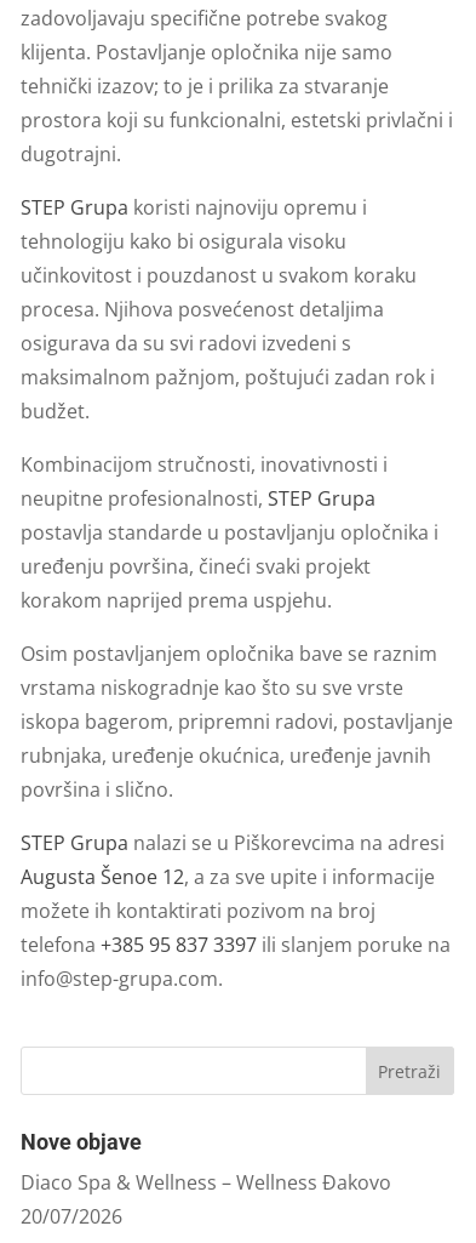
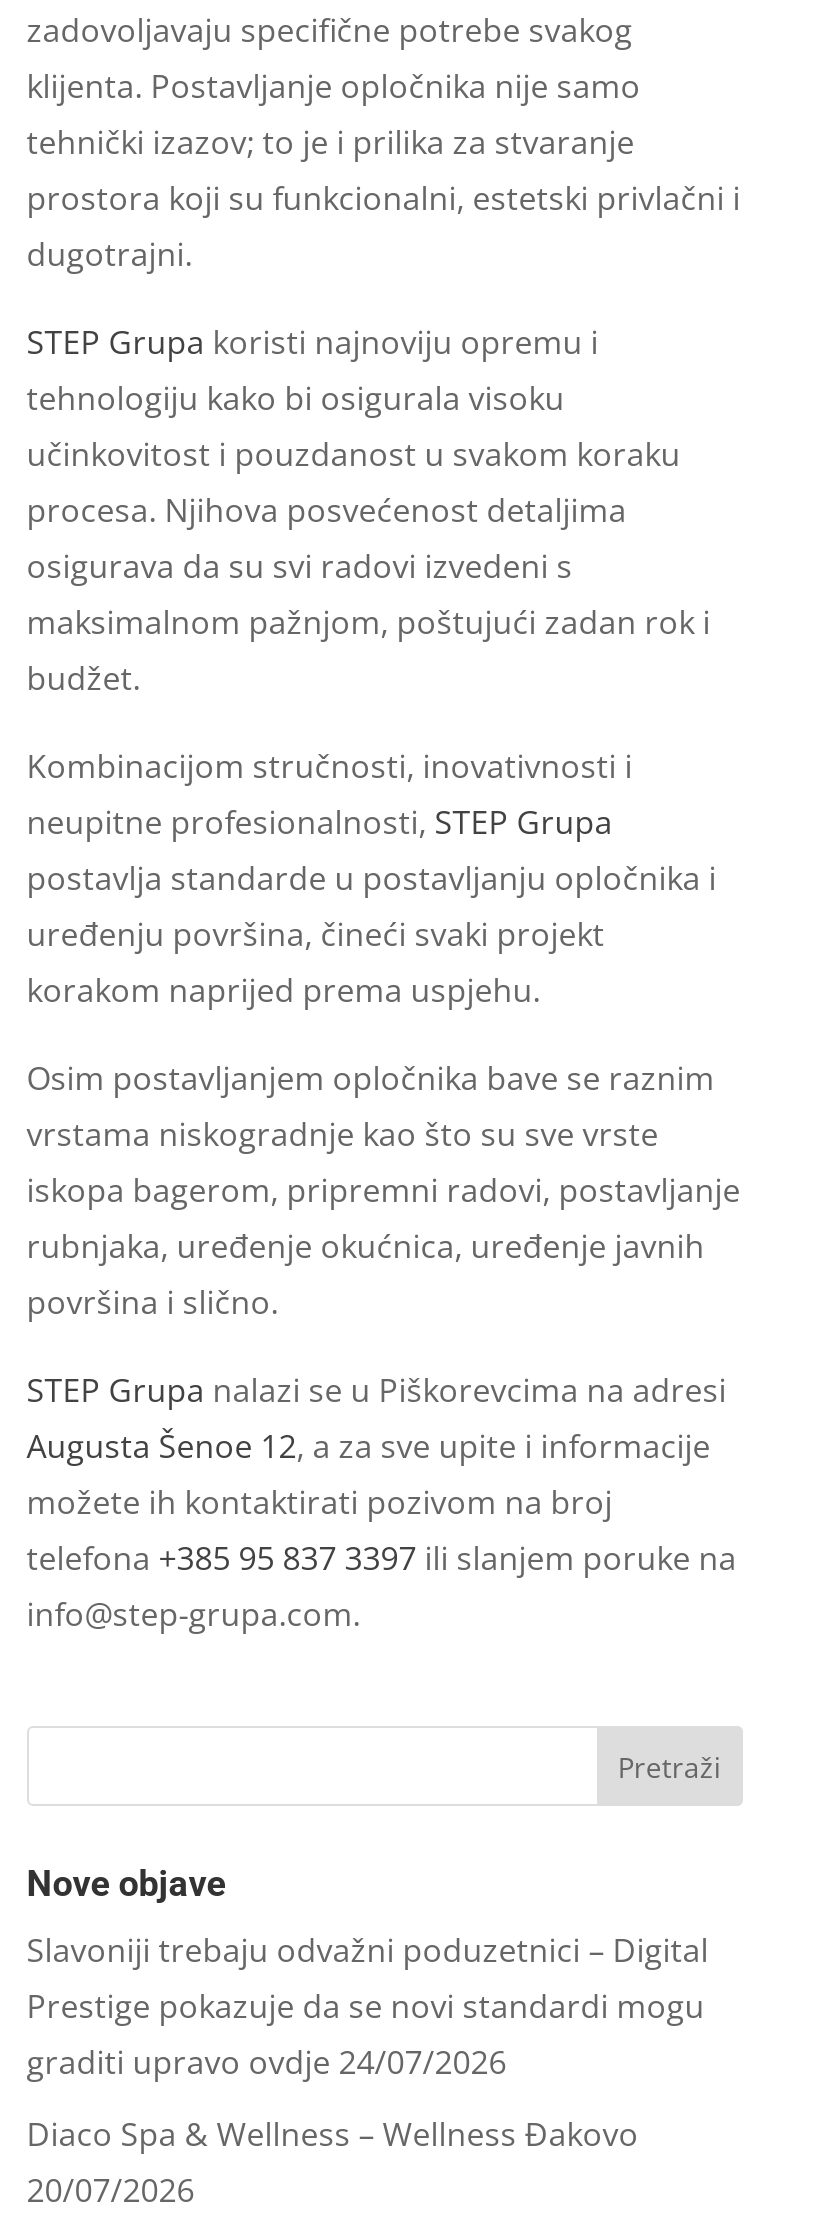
+ Slavoniji trebaju odvažni poduzetnici – Digital
+ Prestige pokazuje da se novi standardi mogu
+ graditi upravo ovdje 24/07/2026
